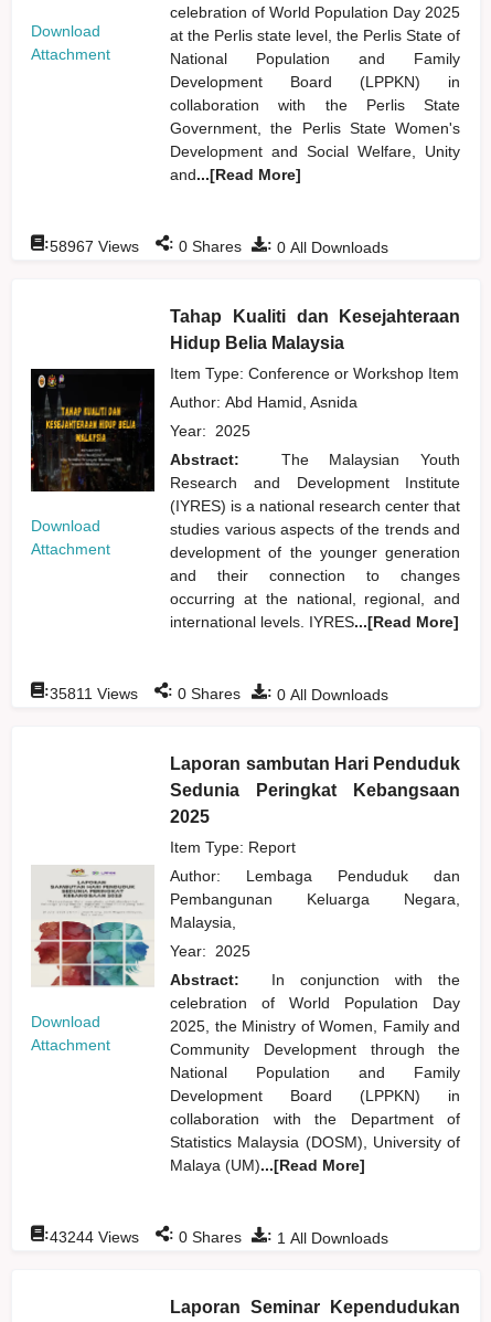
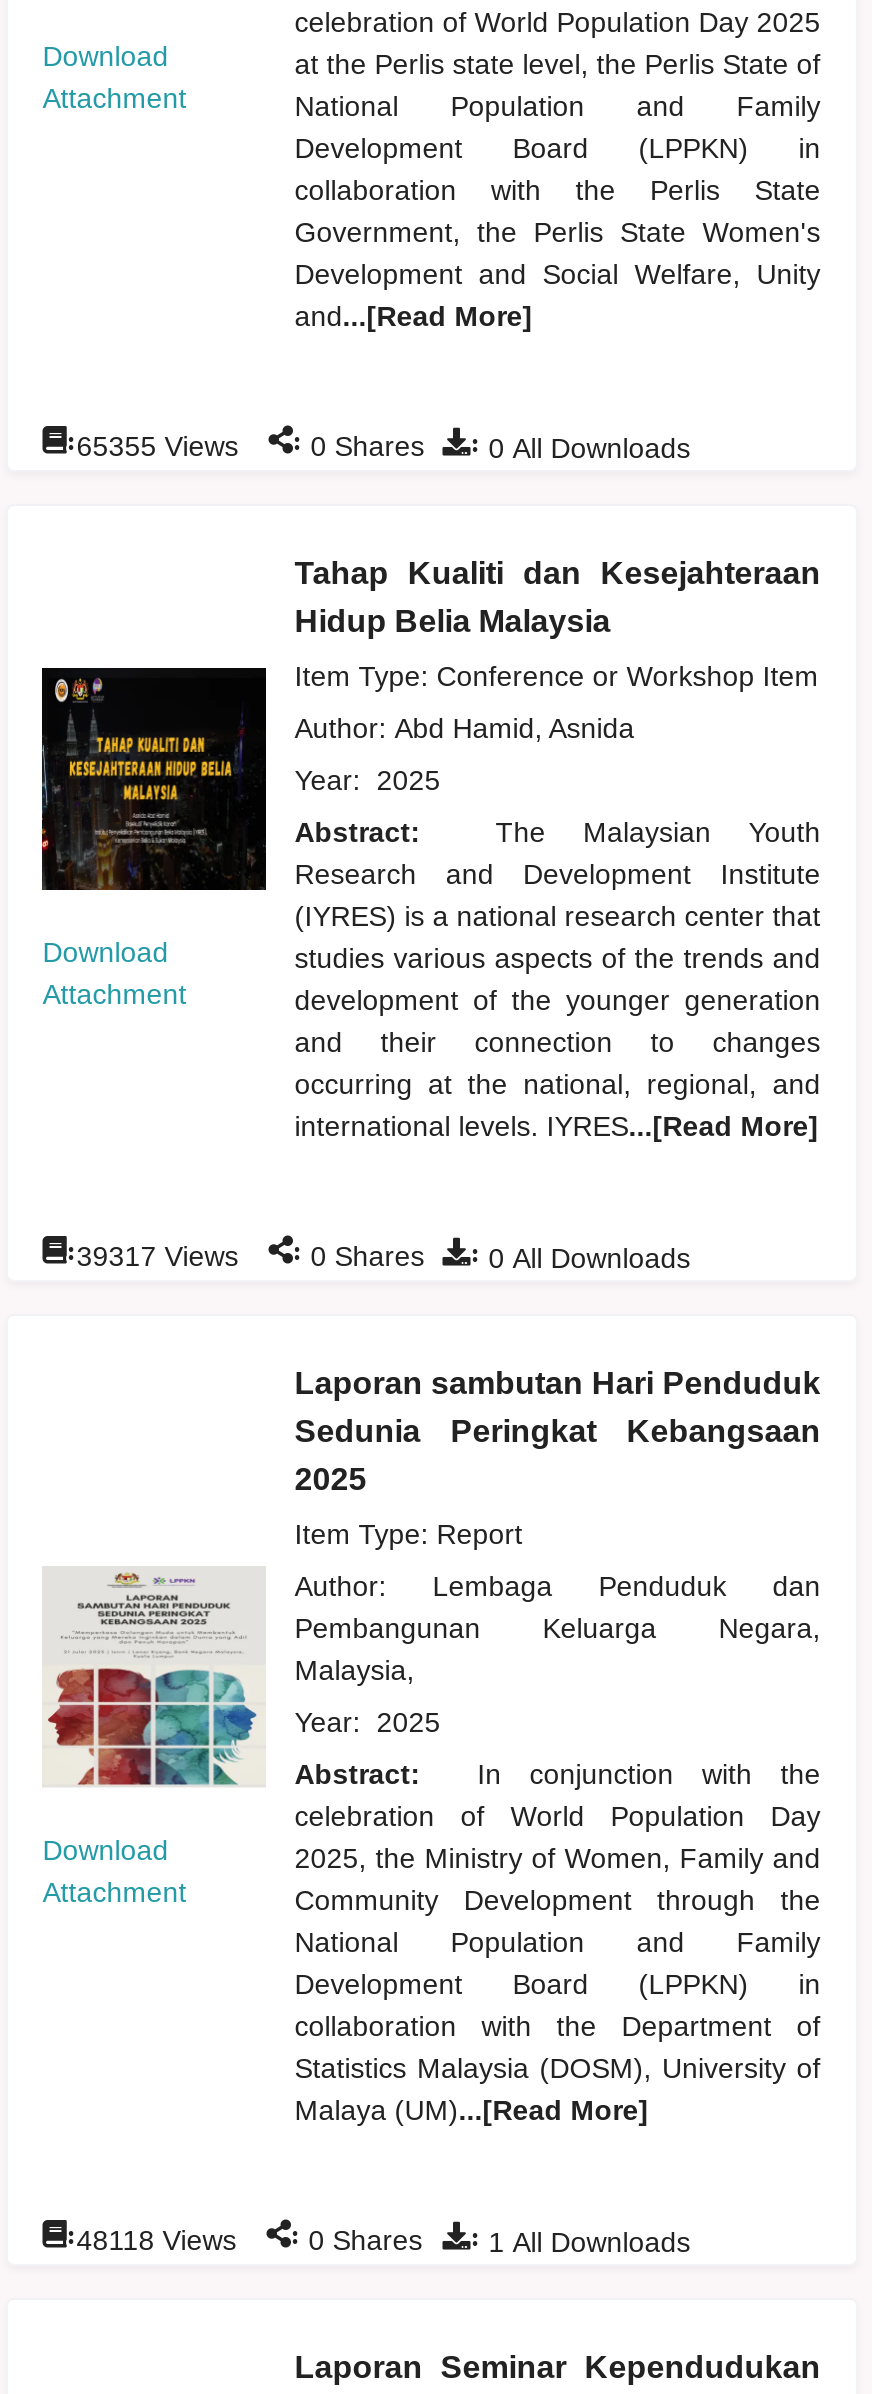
- :58967 Views : 0 Shares : 0 All Downloads
+ :65355 Views : 0 Shares : 0 All Downloads

- :35811 Views : 0 Shares : 0 All Downloads
+ :39317 Views : 0 Shares : 0 All Downloads

- :43244 Views : 0 Shares : 1 All Downloads
+ :48118 Views : 0 Shares : 1 All Downloads
